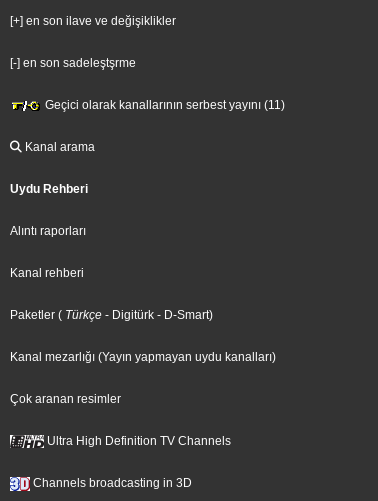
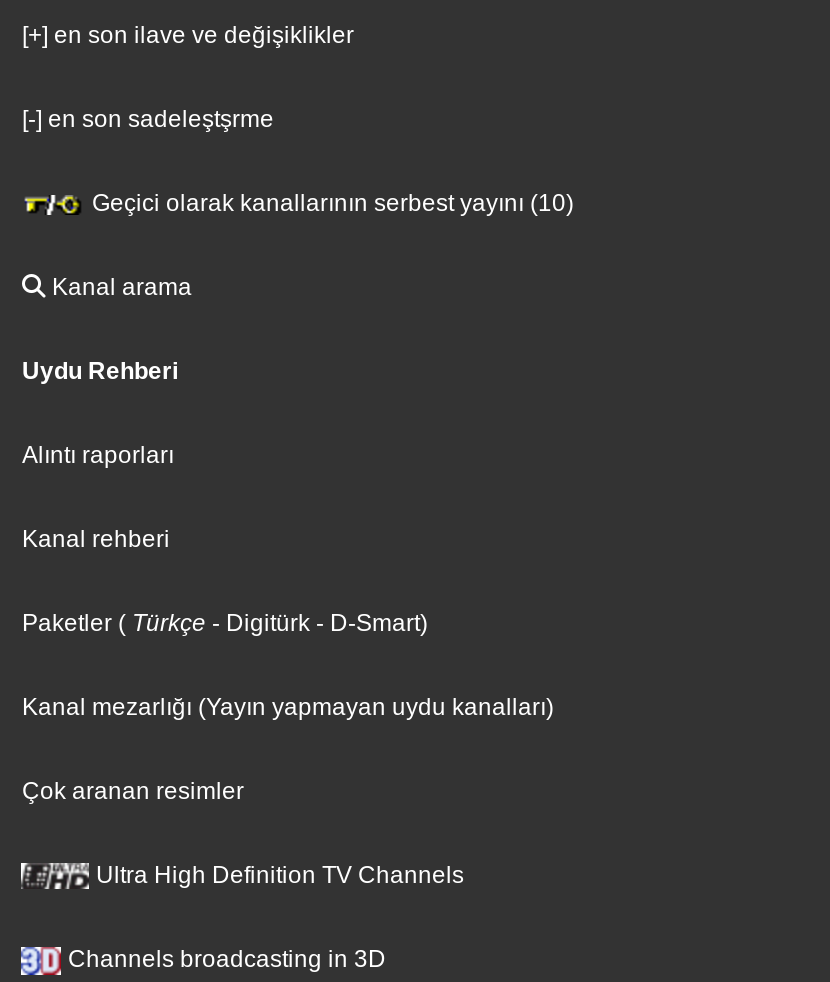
- Geçici olarak kanallarının serbest yayını (11)
+ Geçici olarak kanallarının serbest yayını (10)
